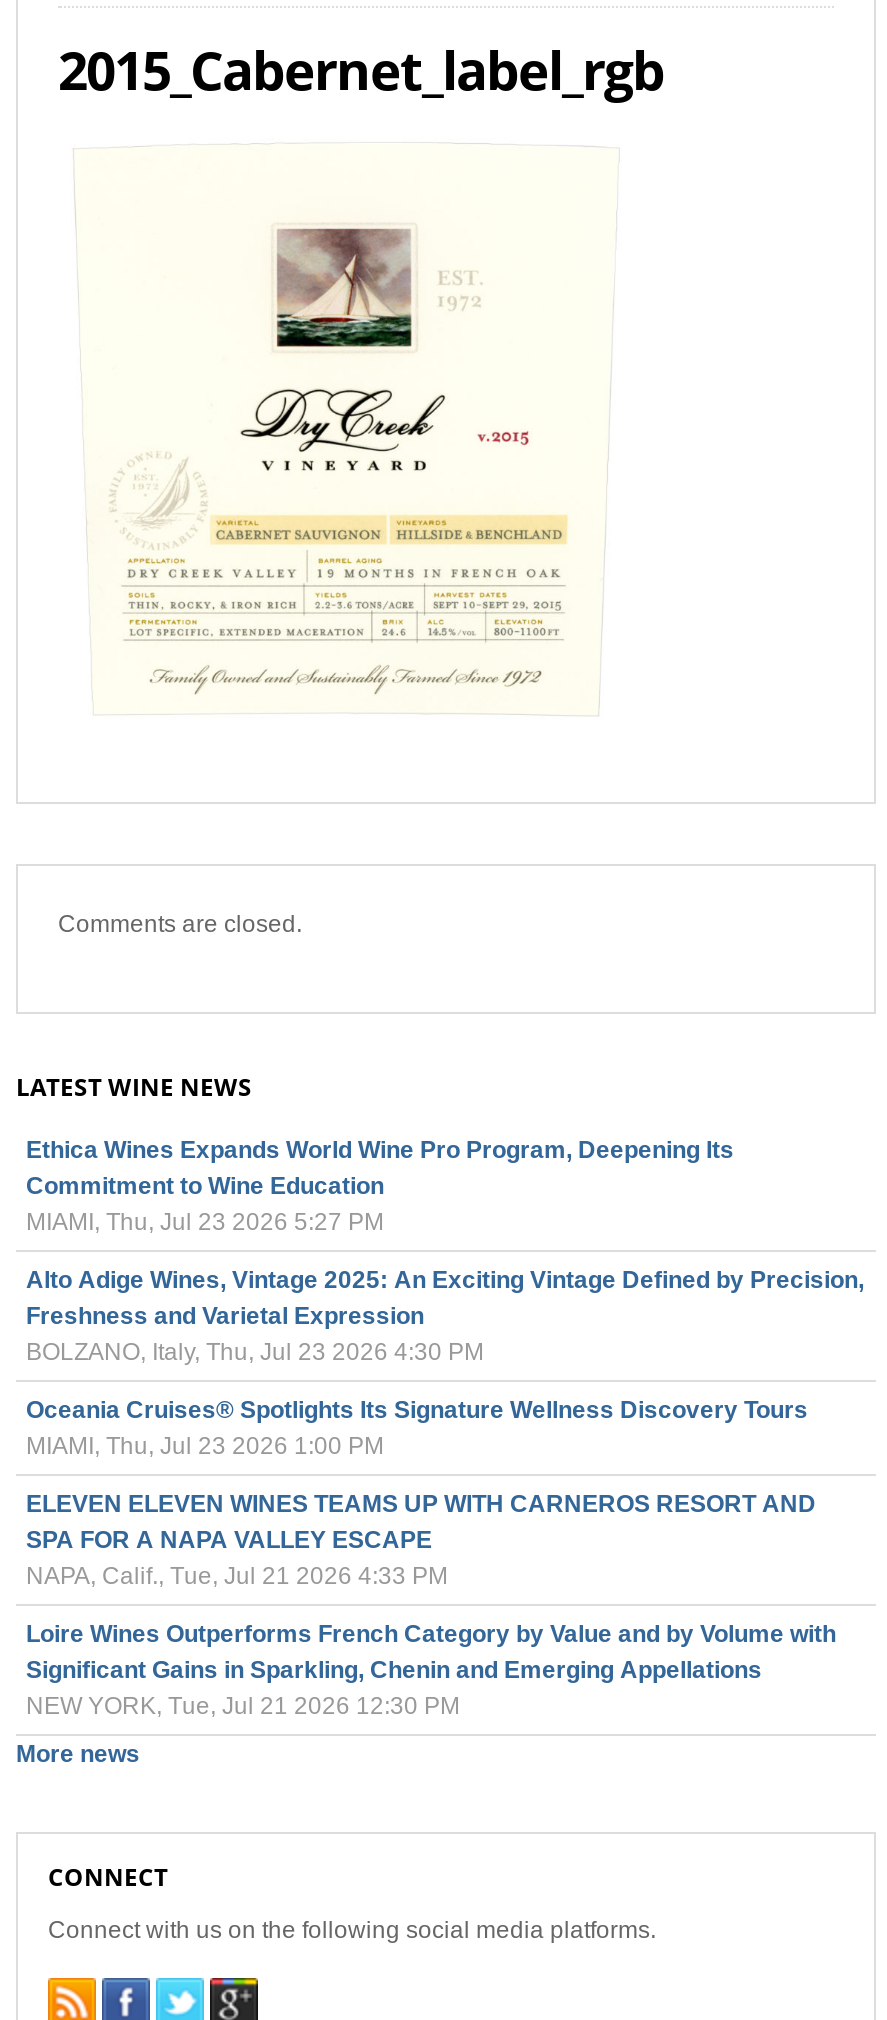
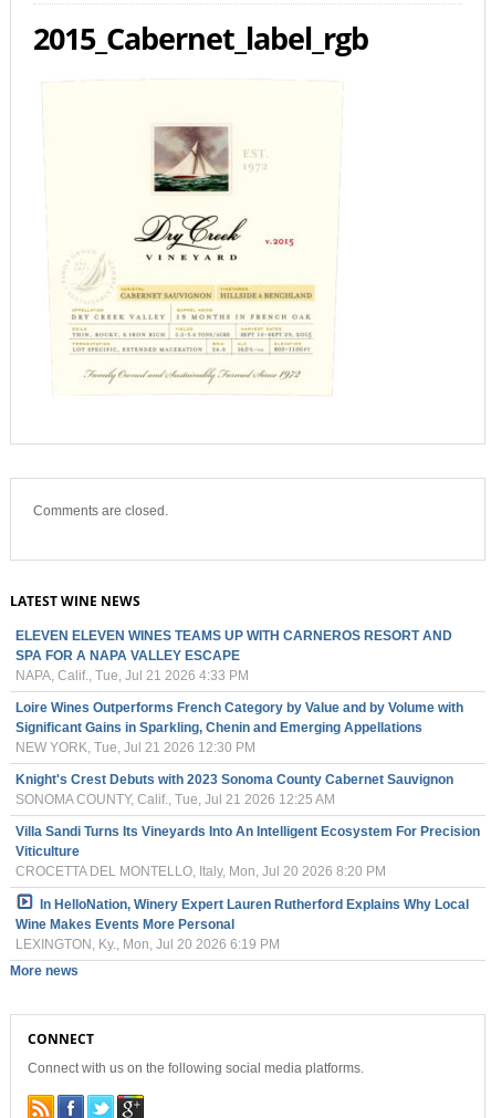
- Ethica Wines Expands World Wine Pro Program, Deepening Its
- Commitment to Wine Education
- MIAMI, Thu, Jul 23 2026 5:27 PM
- Alto Adige Wines, Vintage 2025: An Exciting Vintage Defined by Precision,
- Freshness and Varietal Expression
- BOLZANO, Italy, Thu, Jul 23 2026 4:30 PM
- Oceania Cruises® Spotlights Its Signature Wellness Discovery Tours
- MIAMI, Thu, Jul 23 2026 1:00 PM

moved up: ELEVEN ELEVEN WINES TEAMS UP WITH CARNEROS RESORT AND | SPA FOR A NAPA VALLEY ESCAPE | NAPA, Calif., Tue, Jul 21 2026 4:33 PM | Loire Wines Outperforms French Category by Value and by Volume with | Significant Gains in Sparkling, Chenin and Emerging Appellations | NEW YORK, Tue, Jul 21 2026 12:30 PM

+ Knight's Crest Debuts with 2023 Sonoma County Cabernet Sauvignon
+ SONOMA COUNTY, Calif., Tue, Jul 21 2026 12:25 AM
+ Villa Sandi Turns Its Vineyards Into An Intelligent Ecosystem For Precision
+ Viticulture
+ CROCETTA DEL MONTELLO, Italy, Mon, Jul 20 2026 8:20 PM
+ In HelloNation, Winery Expert Lauren Rutherford Explains Why Local
+ Wine Makes Events More Personal
+ LEXINGTON, Ky., Mon, Jul 20 2026 6:19 PM
